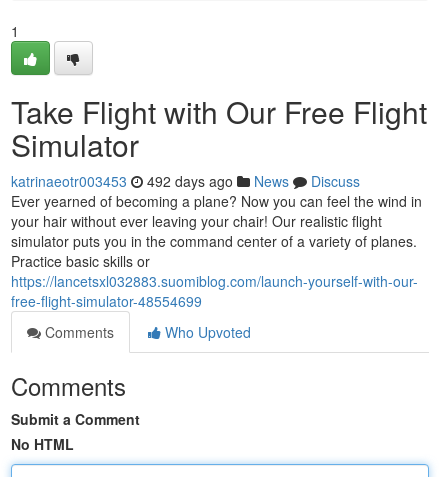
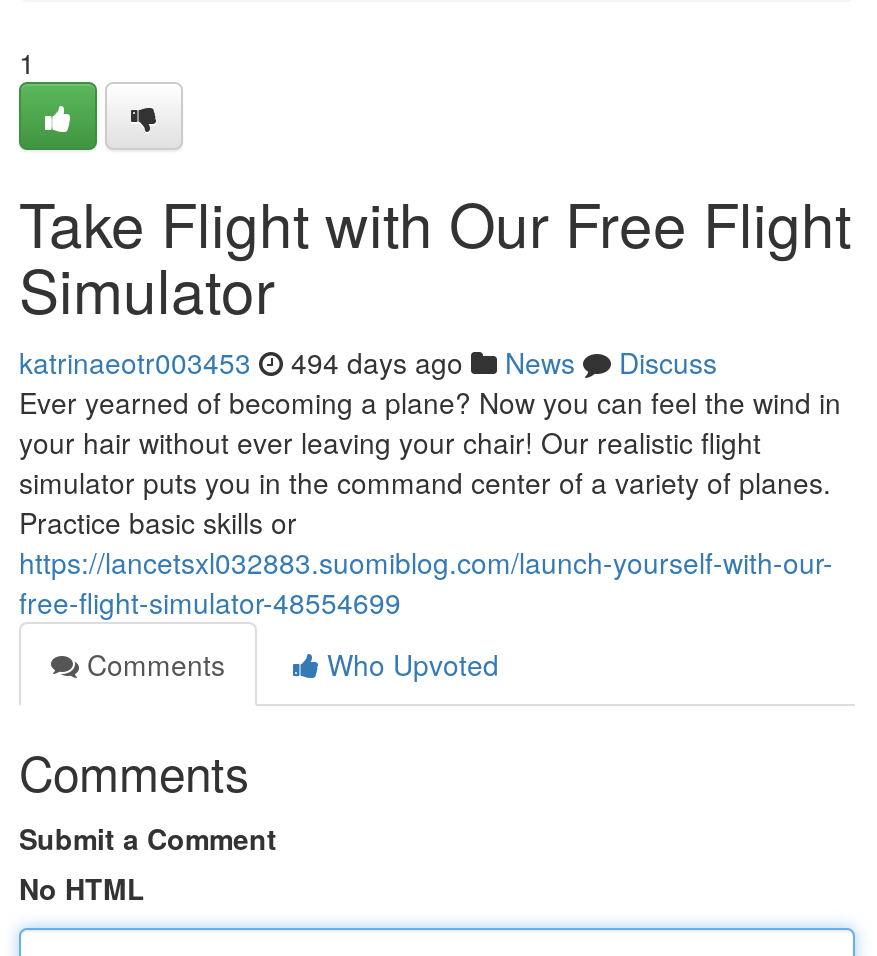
- katrinaeotr003453 492 days ago News Discuss
+ katrinaeotr003453 494 days ago News Discuss
